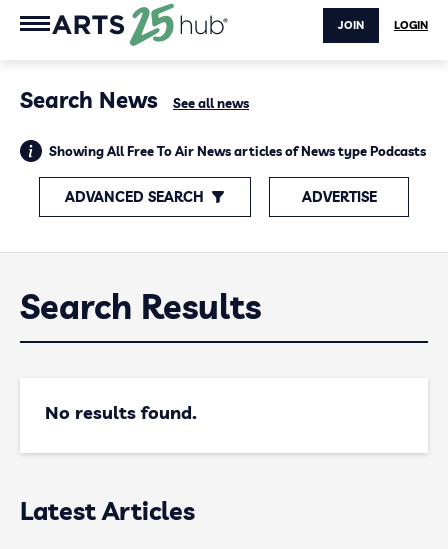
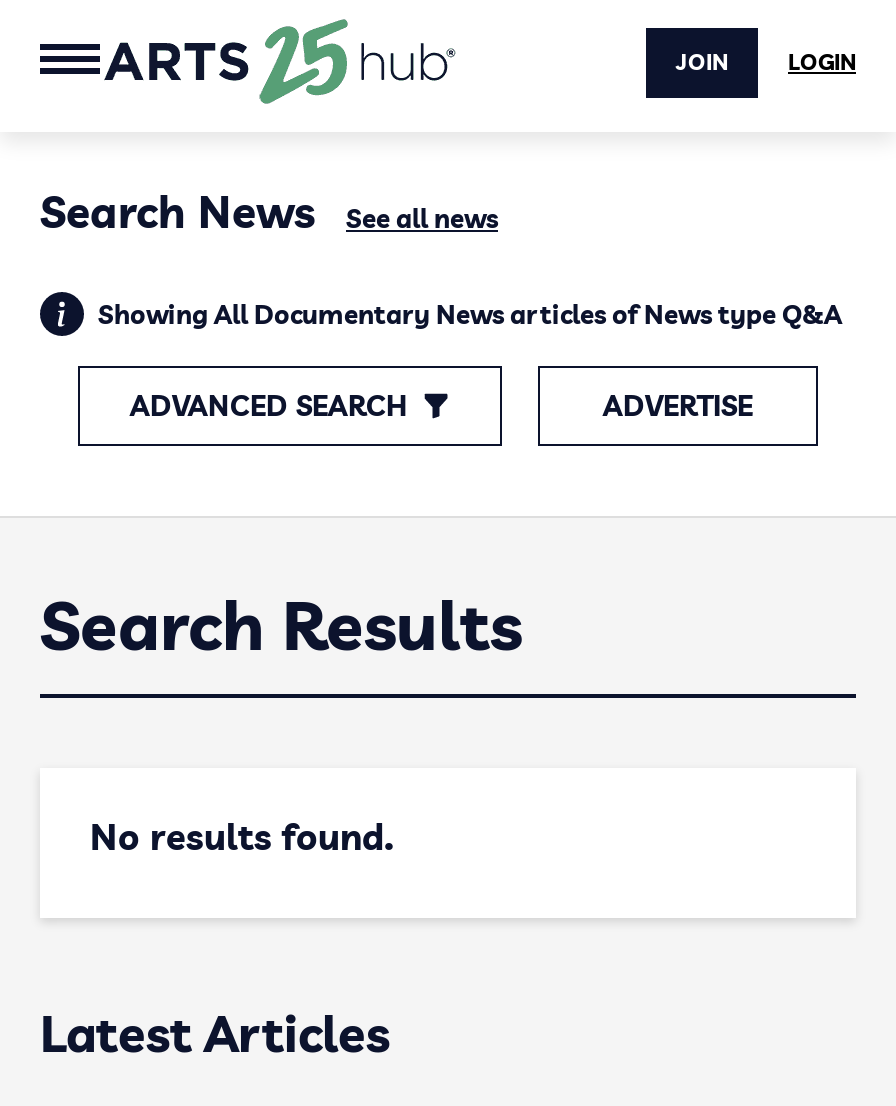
- Showing All Free To Air News articles of News type Podcasts
+ Showing All Documentary News articles of News type Q&A
